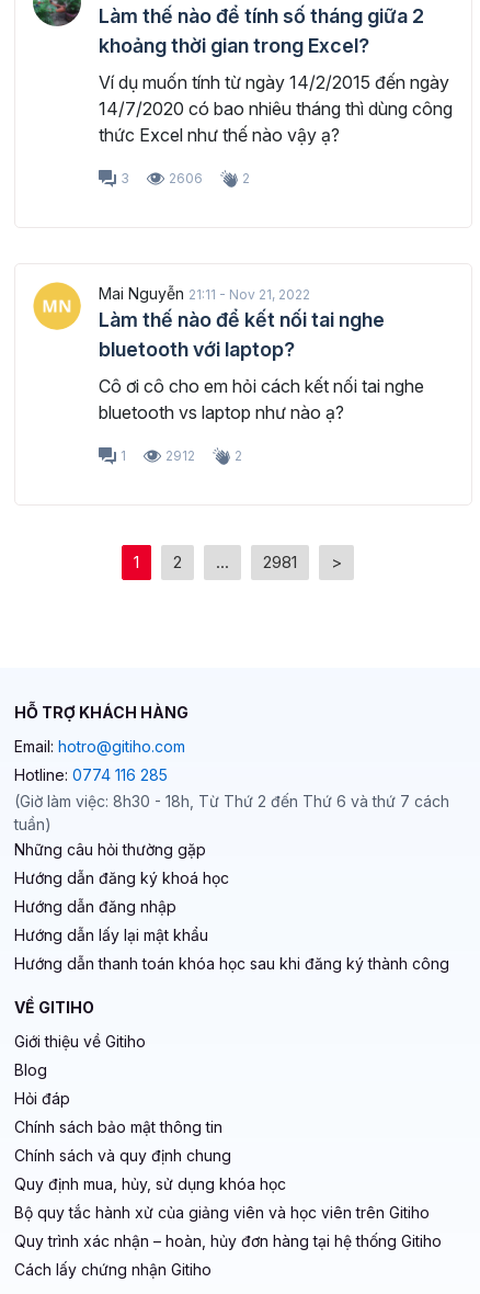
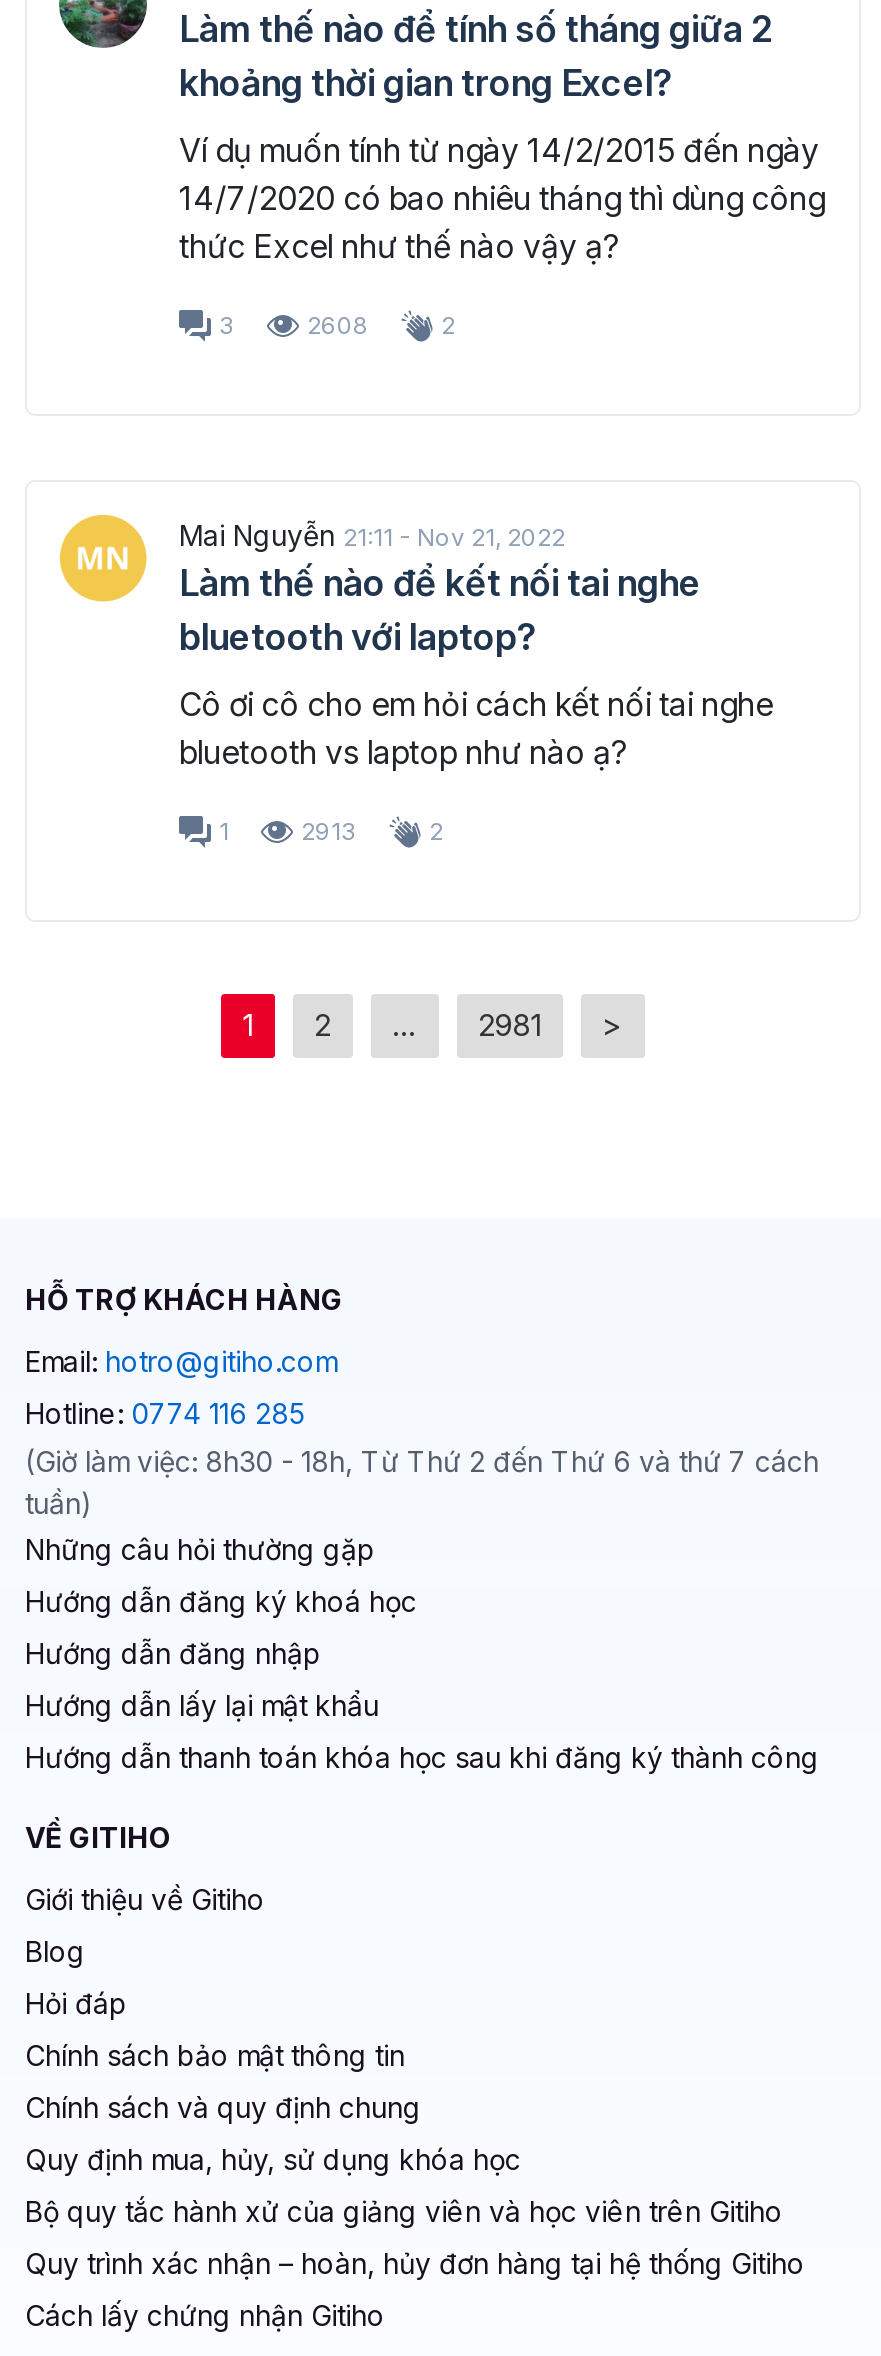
- 2606
+ 2608

- 2912
+ 2913
